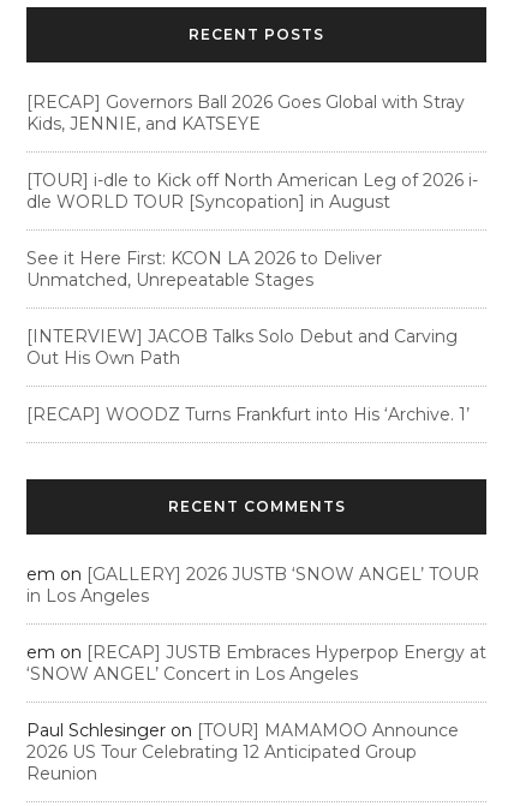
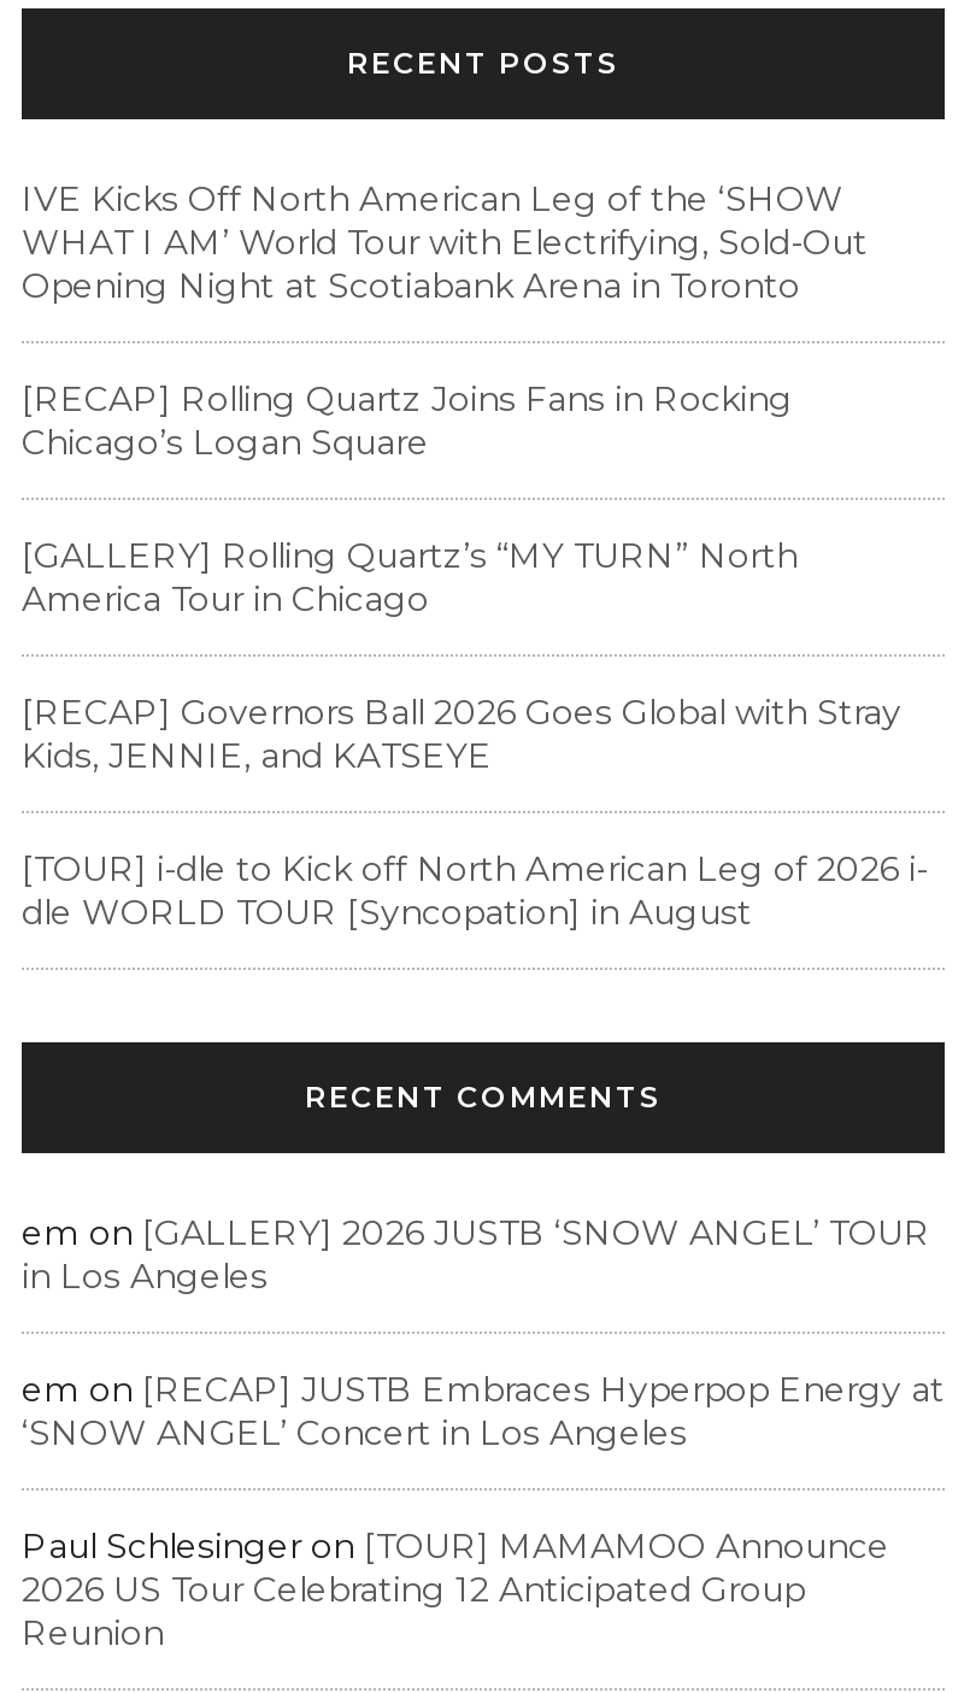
+ IVE Kicks Off North American Leg of the ‘SHOW
+ WHAT I AM’ World Tour with Electrifying, Sold-Out
+ Opening Night at Scotiabank Arena in Toronto
+ [RECAP] Rolling Quartz Joins Fans in Rocking
+ Chicago’s Logan Square
+ [GALLERY] Rolling Quartz’s “MY TURN” North
+ America Tour in Chicago

moved down: [RECAP] Governors Ball 2026 Goes Global with Stray | Kids, JENNIE, and KATSEYE | [TOUR] i-dle to Kick off North American Leg of 2026 i- | dle WORLD TOUR [Syncopation] in August

- See it Here First: KCON LA 2026 to Deliver
- Unmatched, Unrepeatable Stages
- [INTERVIEW] JACOB Talks Solo Debut and Carving
- Out His Own Path
- [RECAP] WOODZ Turns Frankfurt into His ‘Archive. 1’
